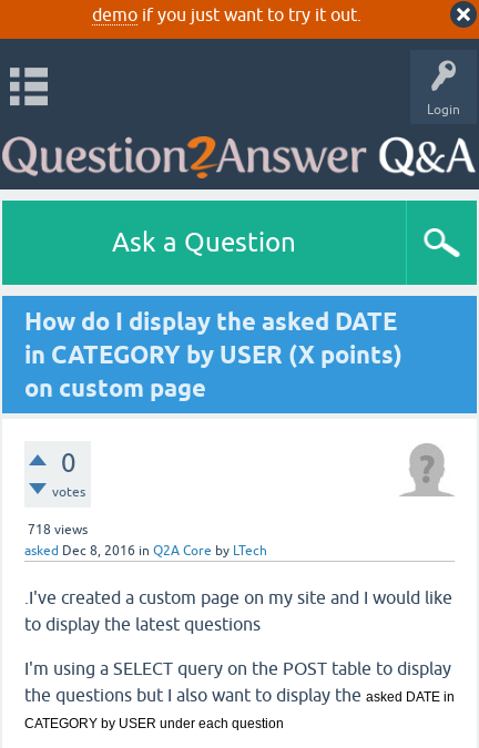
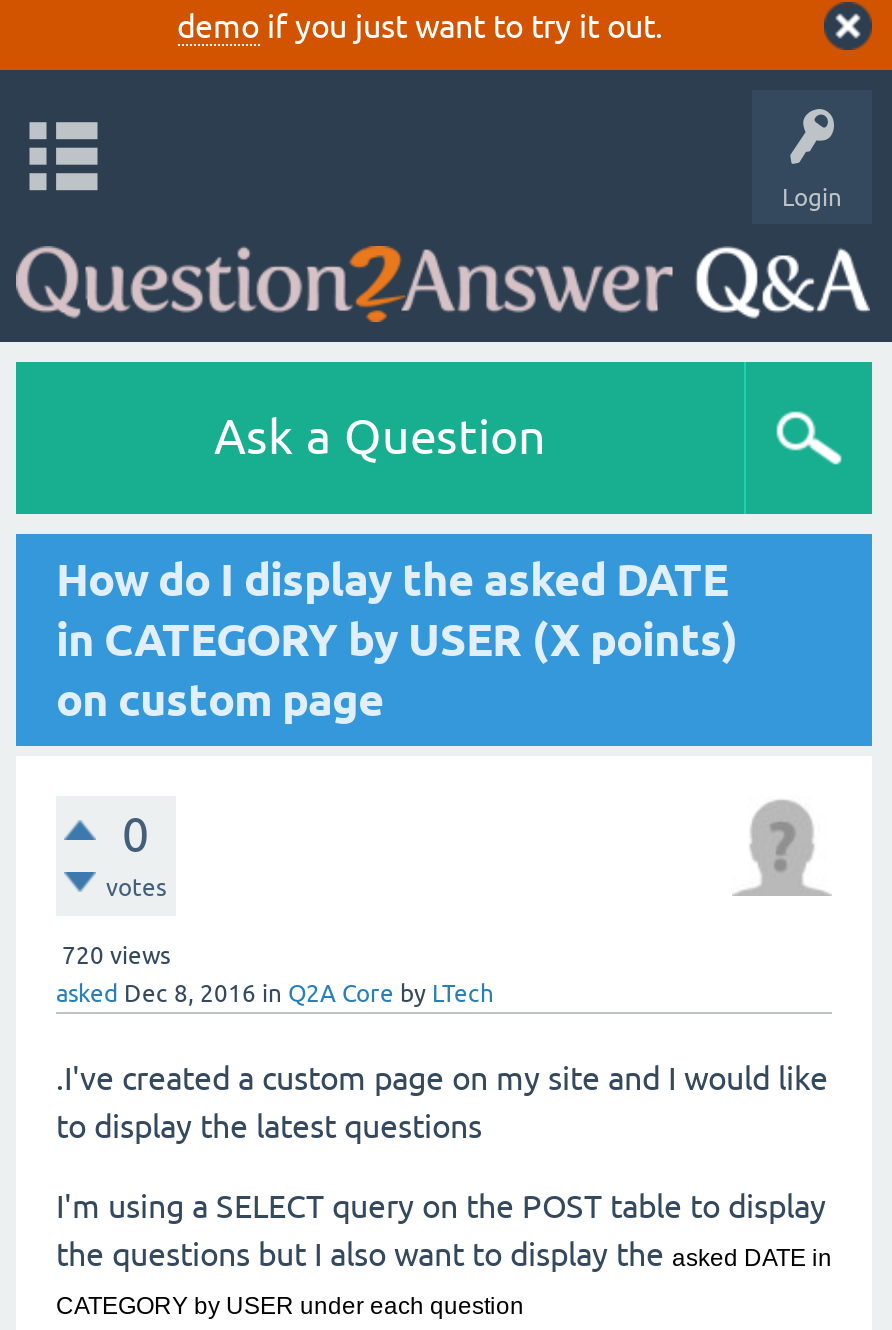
- 718 views
+ 720 views
